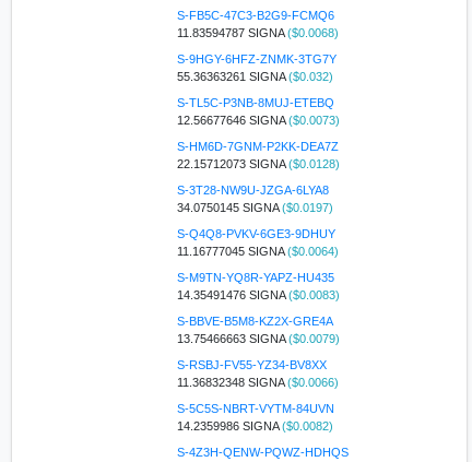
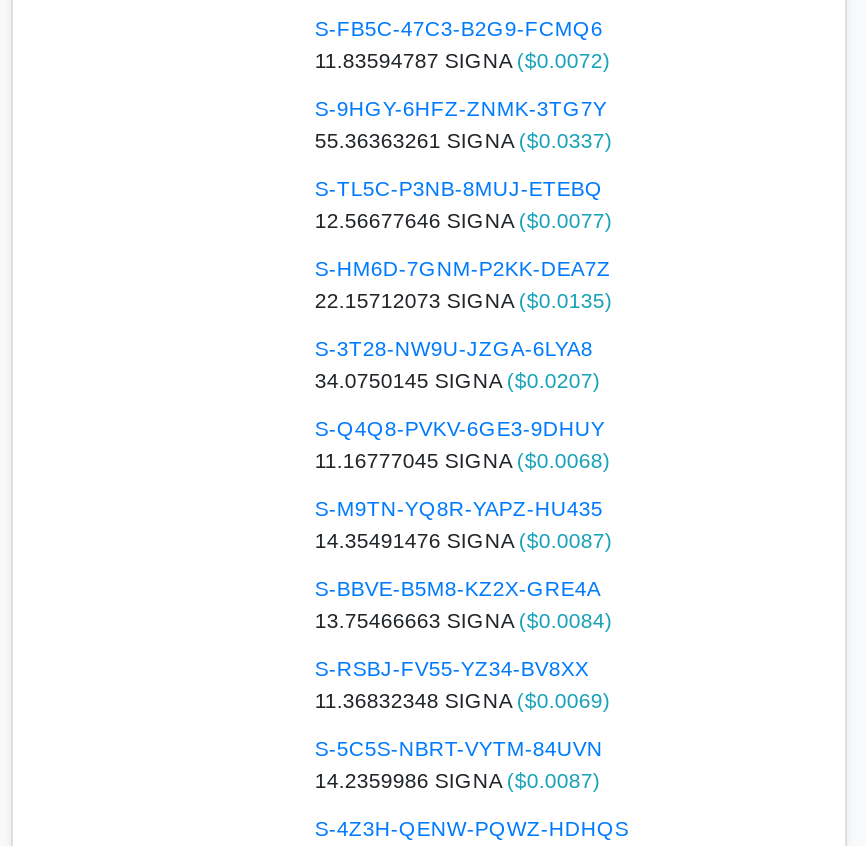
- 11.83594787 SIGNA ($0.0068)
+ 11.83594787 SIGNA ($0.0072)

- 55.36363261 SIGNA ($0.032)
+ 55.36363261 SIGNA ($0.0337)

- 12.56677646 SIGNA ($0.0073)
+ 12.56677646 SIGNA ($0.0077)

- 22.15712073 SIGNA ($0.0128)
+ 22.15712073 SIGNA ($0.0135)

- 34.0750145 SIGNA ($0.0197)
+ 34.0750145 SIGNA ($0.0207)

- 11.16777045 SIGNA ($0.0064)
+ 11.16777045 SIGNA ($0.0068)

- 14.35491476 SIGNA ($0.0083)
+ 14.35491476 SIGNA ($0.0087)

- 13.75466663 SIGNA ($0.0079)
+ 13.75466663 SIGNA ($0.0084)

- 11.36832348 SIGNA ($0.0066)
+ 11.36832348 SIGNA ($0.0069)

- 14.2359986 SIGNA ($0.0082)
+ 14.2359986 SIGNA ($0.0087)
